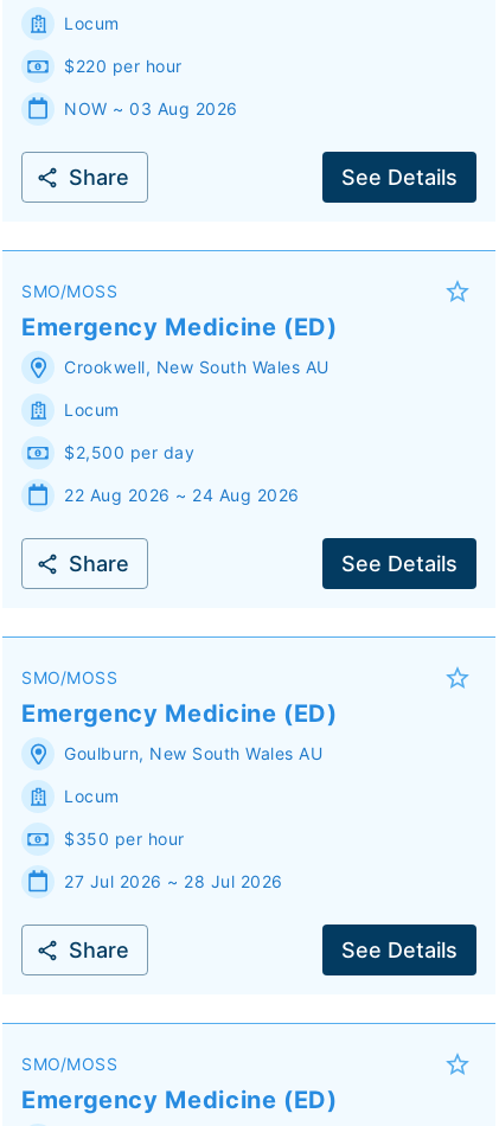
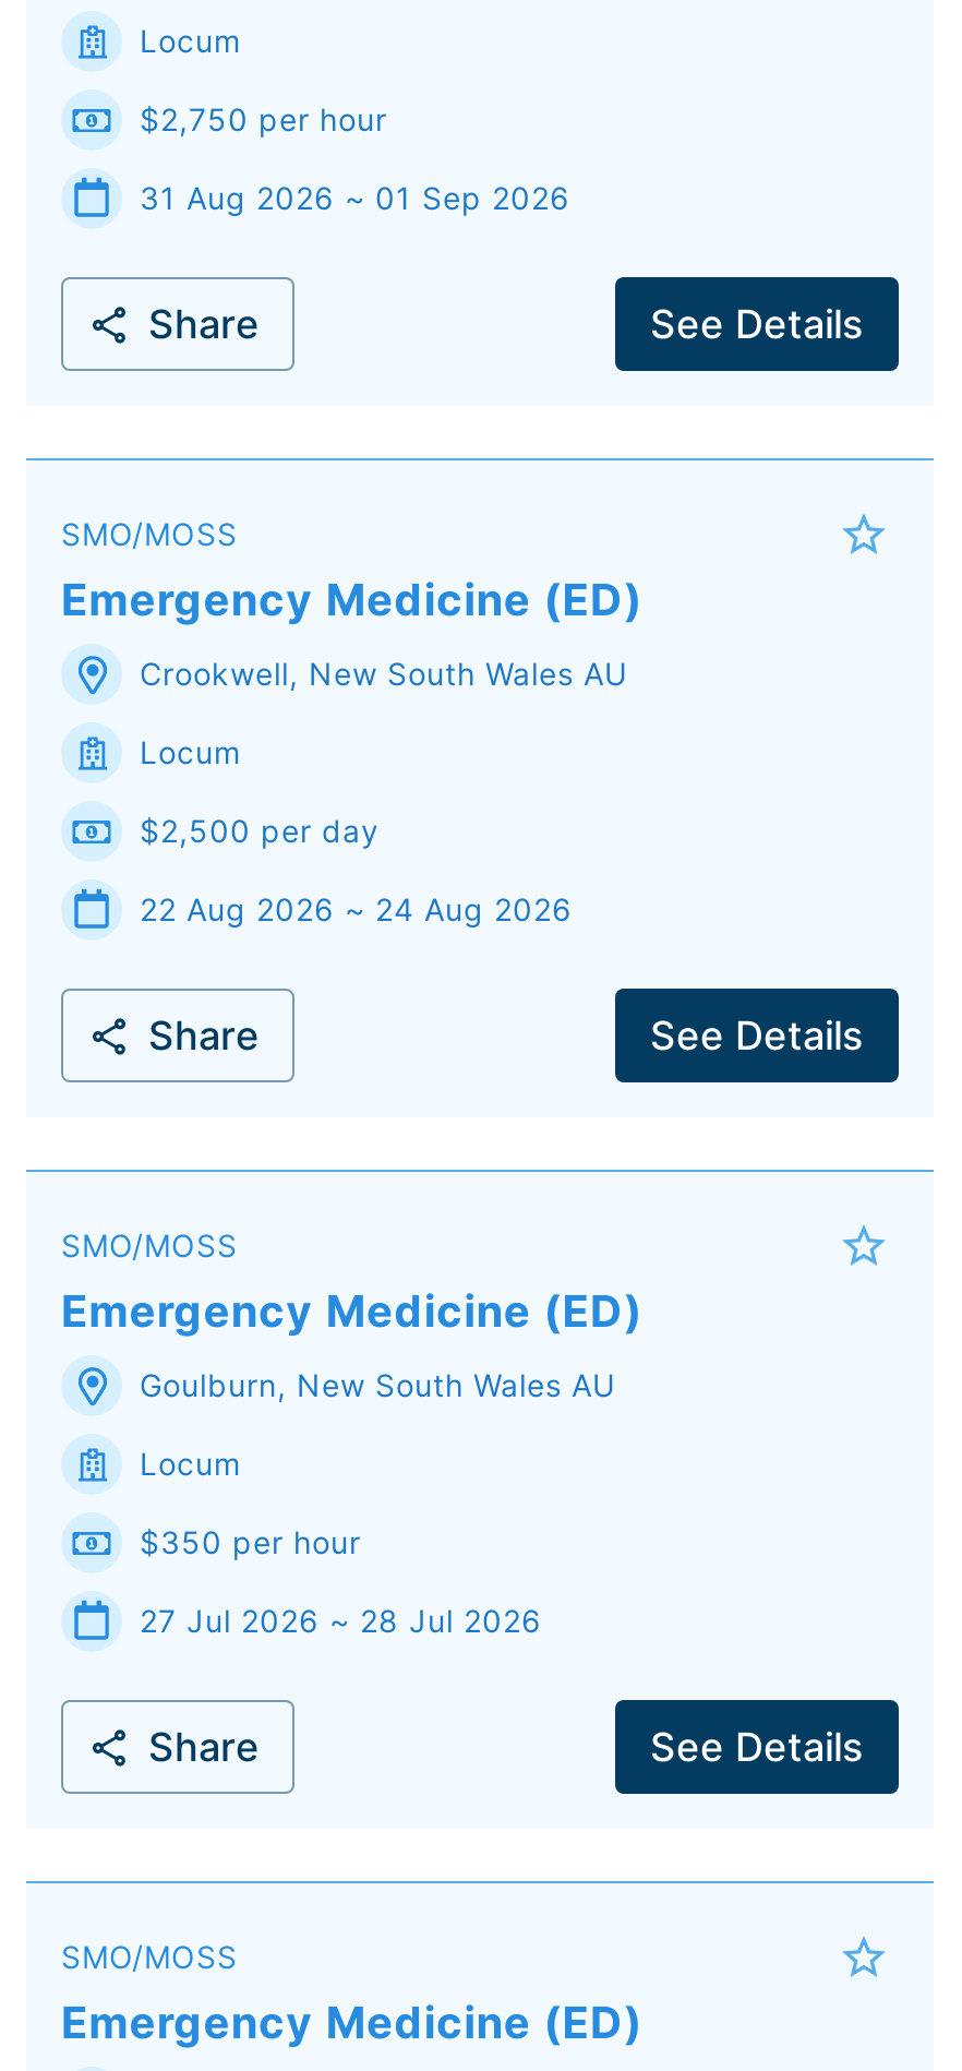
- $220 per hour
+ $2,750 per hour

- NOW ~ 03 Aug 2026
+ 31 Aug 2026 ~ 01 Sep 2026
